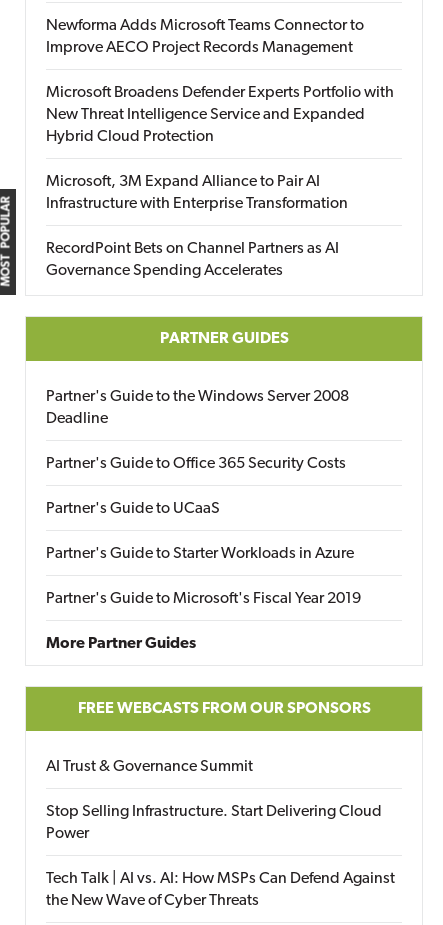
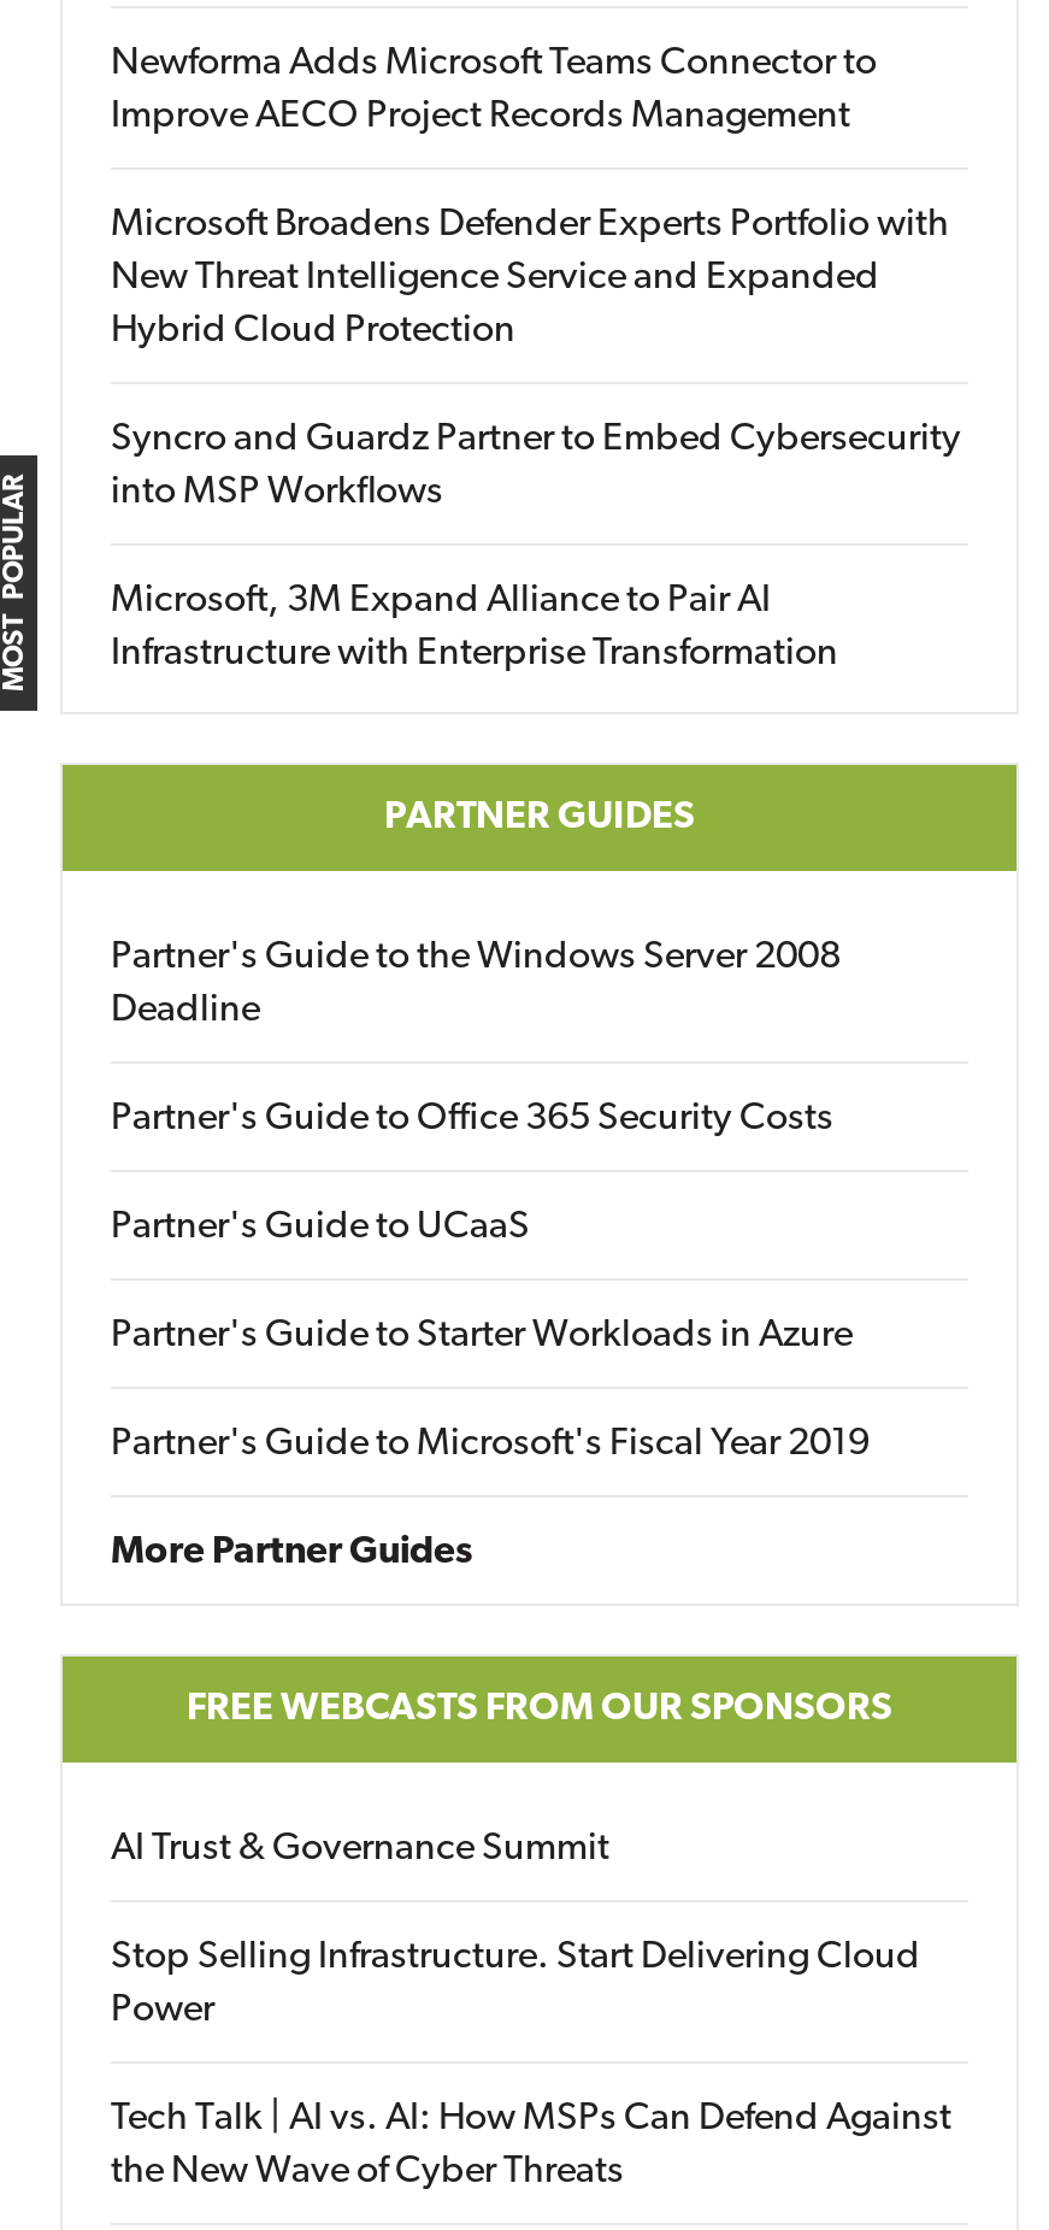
+ Syncro and Guardz Partner to Embed Cybersecurity
+ into MSP Workflows

moved down: Microsoft, 3M Expand Alliance to Pair AI | Infrastructure with Enterprise Transformation

- RecordPoint Bets on Channel Partners as AI
- Governance Spending Accelerates
